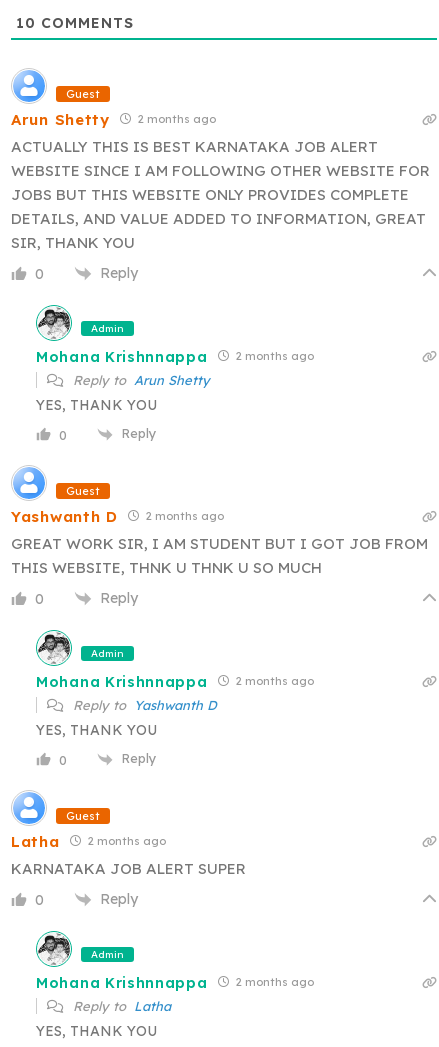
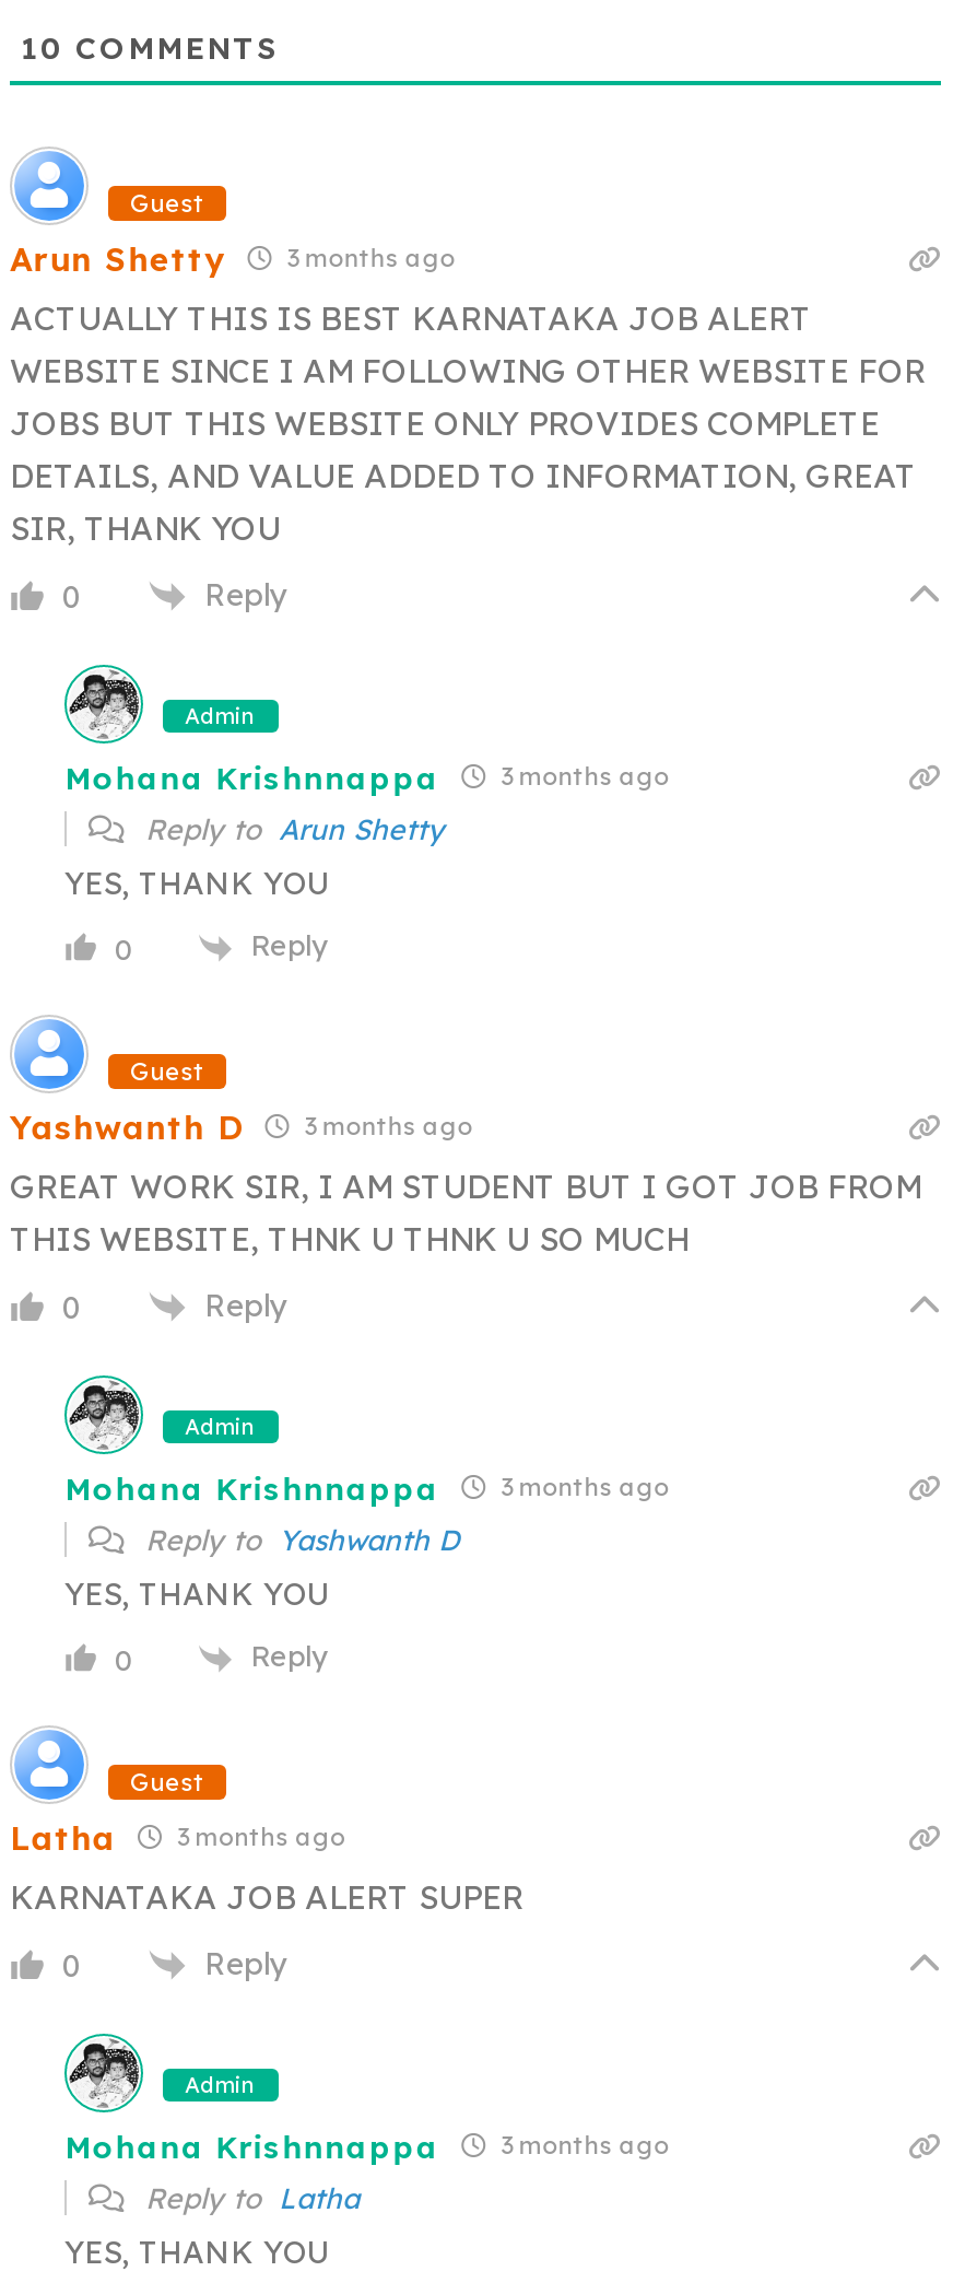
- Arun Shetty 2 months ago
+ Arun Shetty 3 months ago

- Mohana Krishnnappa 2 months ago
+ Mohana Krishnnappa 3 months ago

- Yashwanth D 2 months ago
+ Yashwanth D 3 months ago

- Mohana Krishnnappa 2 months ago
+ Mohana Krishnnappa 3 months ago

- Latha 2 months ago
+ Latha 3 months ago

- Mohana Krishnnappa 2 months ago
+ Mohana Krishnnappa 3 months ago
